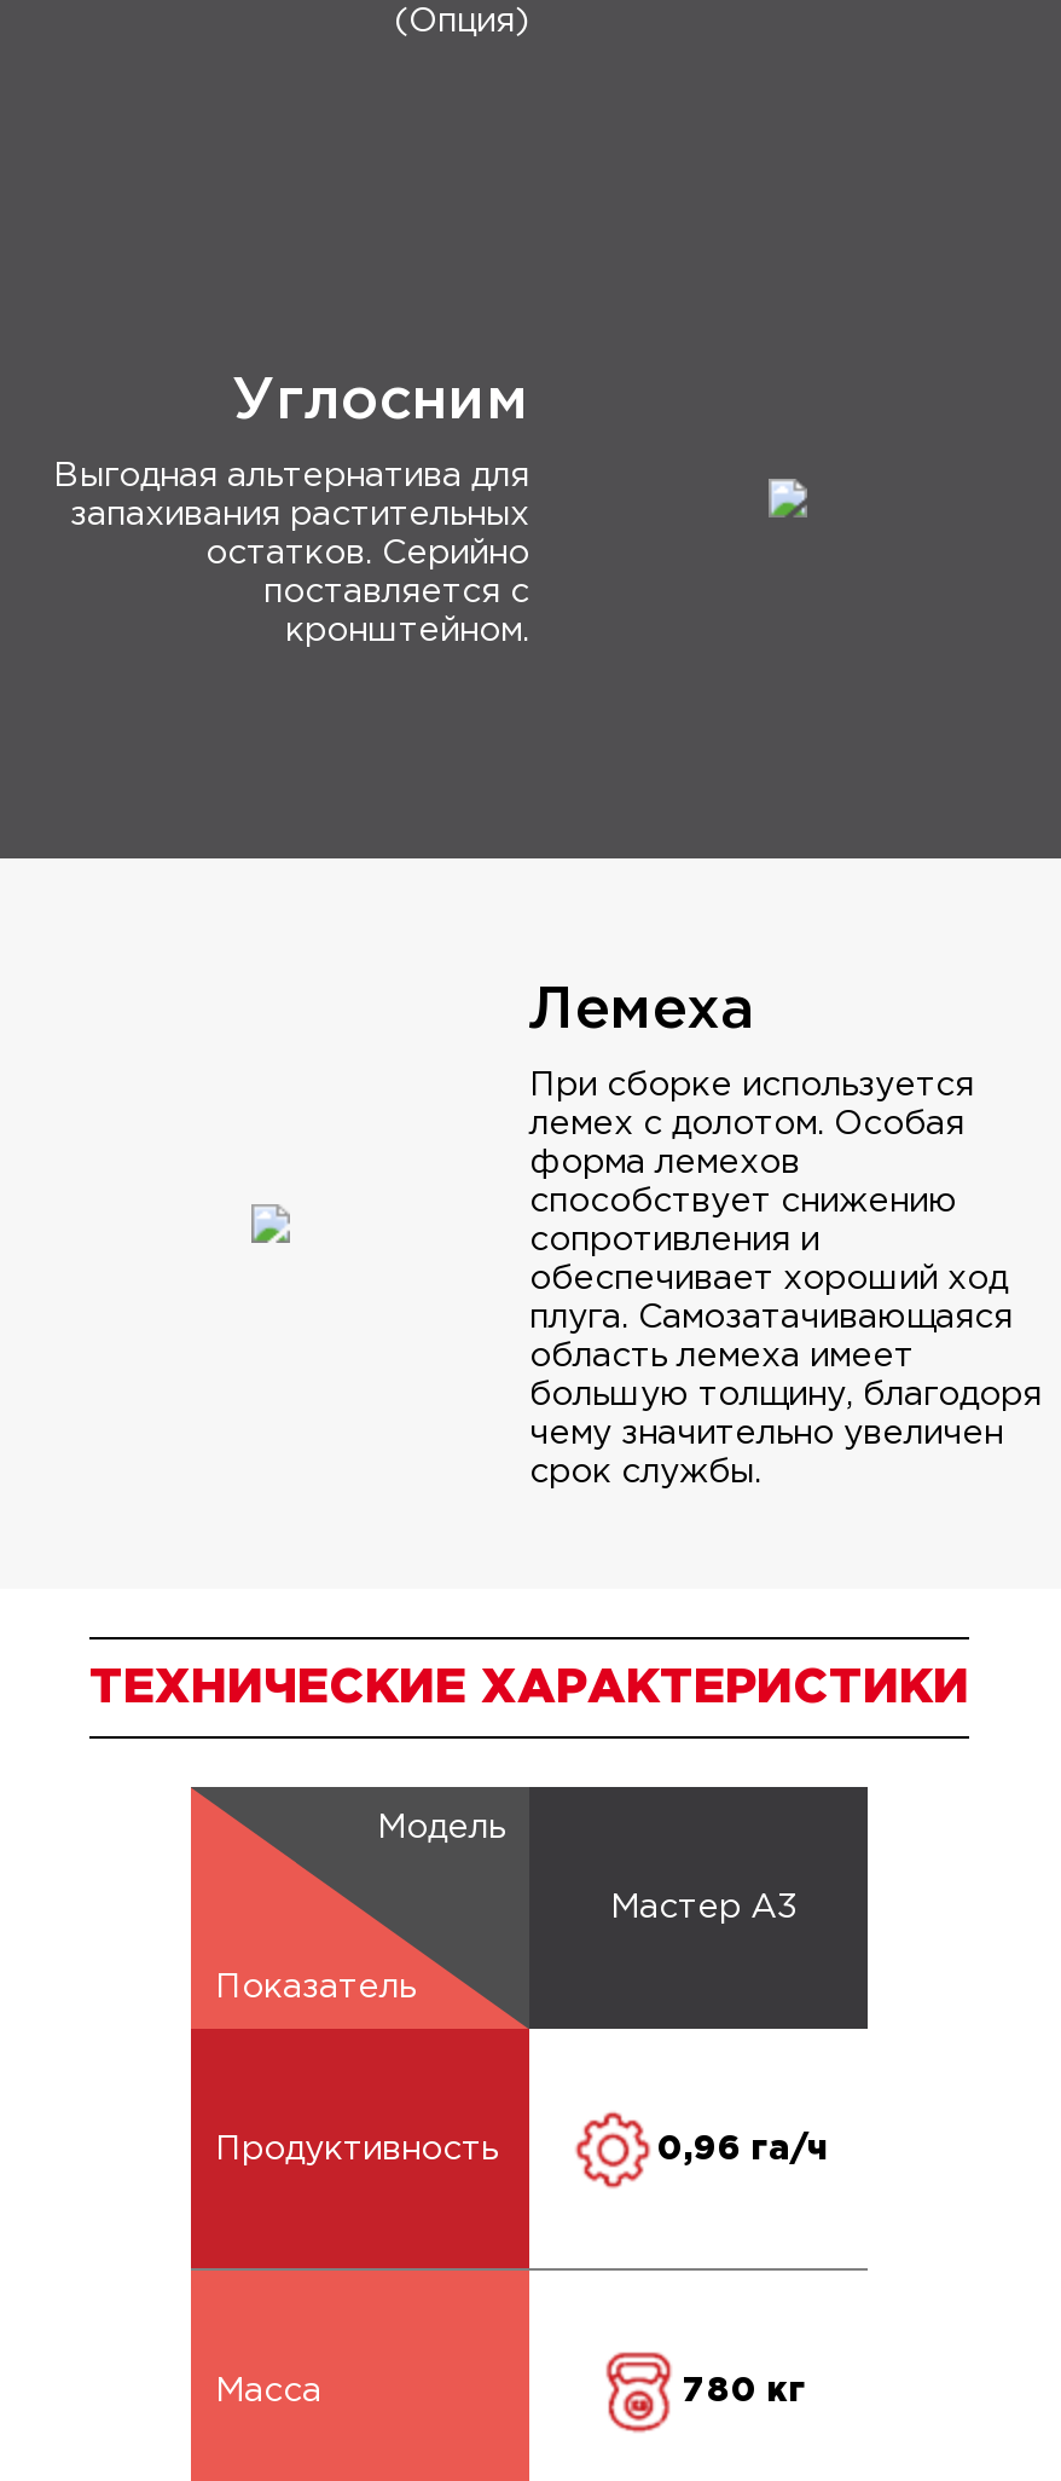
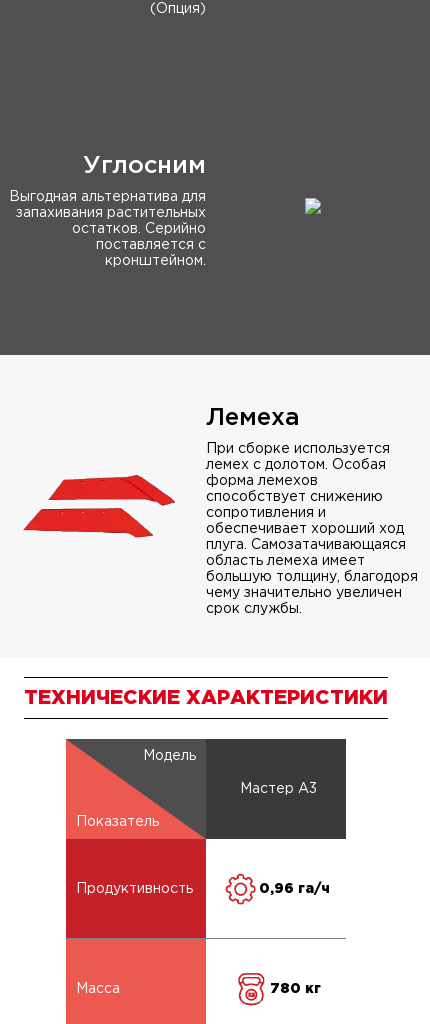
+ [image]
